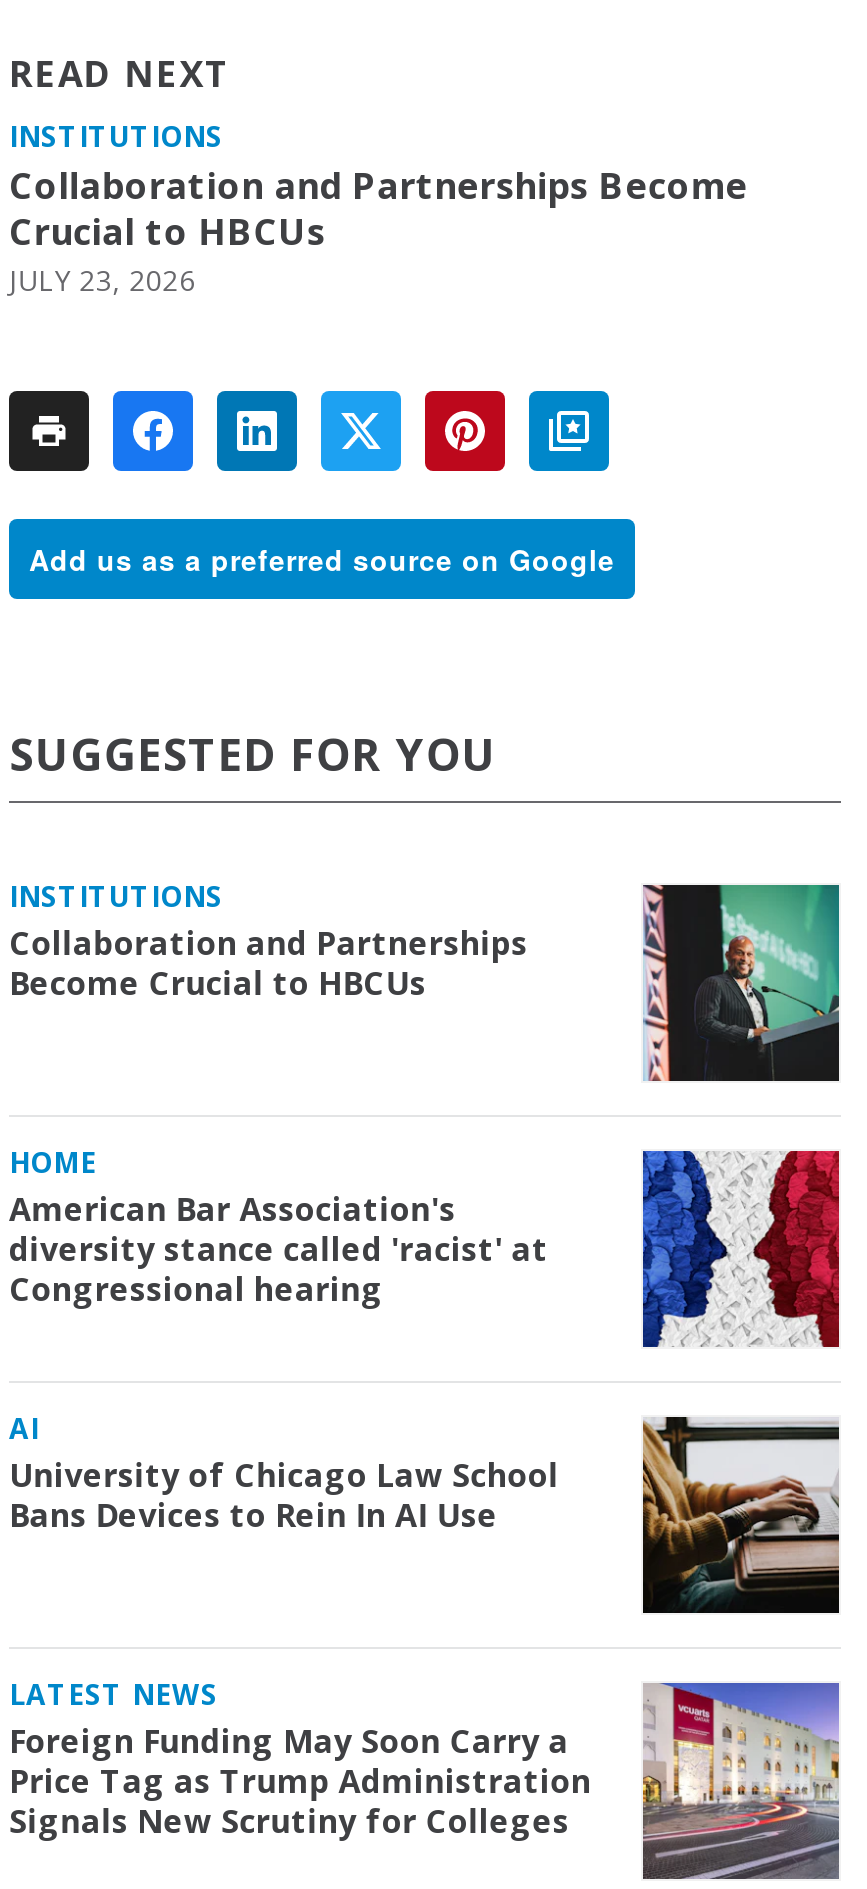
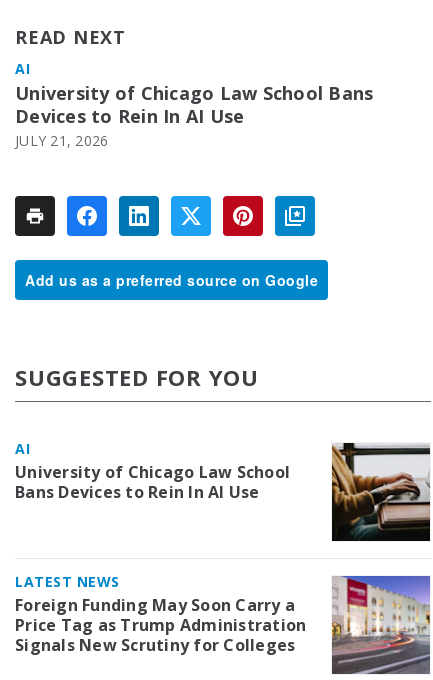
- INSTITUTIONS
- Collaboration and Partnerships Become
- Crucial to HBCUs
- JULY 23, 2026
+ AI
+ University of Chicago Law School Bans
+ Devices to Rein In AI Use
+ JULY 21, 2026

- INSTITUTIONS
- Collaboration and Partnerships
- Become Crucial to HBCUs

- [image]

- HOME
- American Bar Association's
- diversity stance called 'racist' at
- Congressional hearing

- [image]
